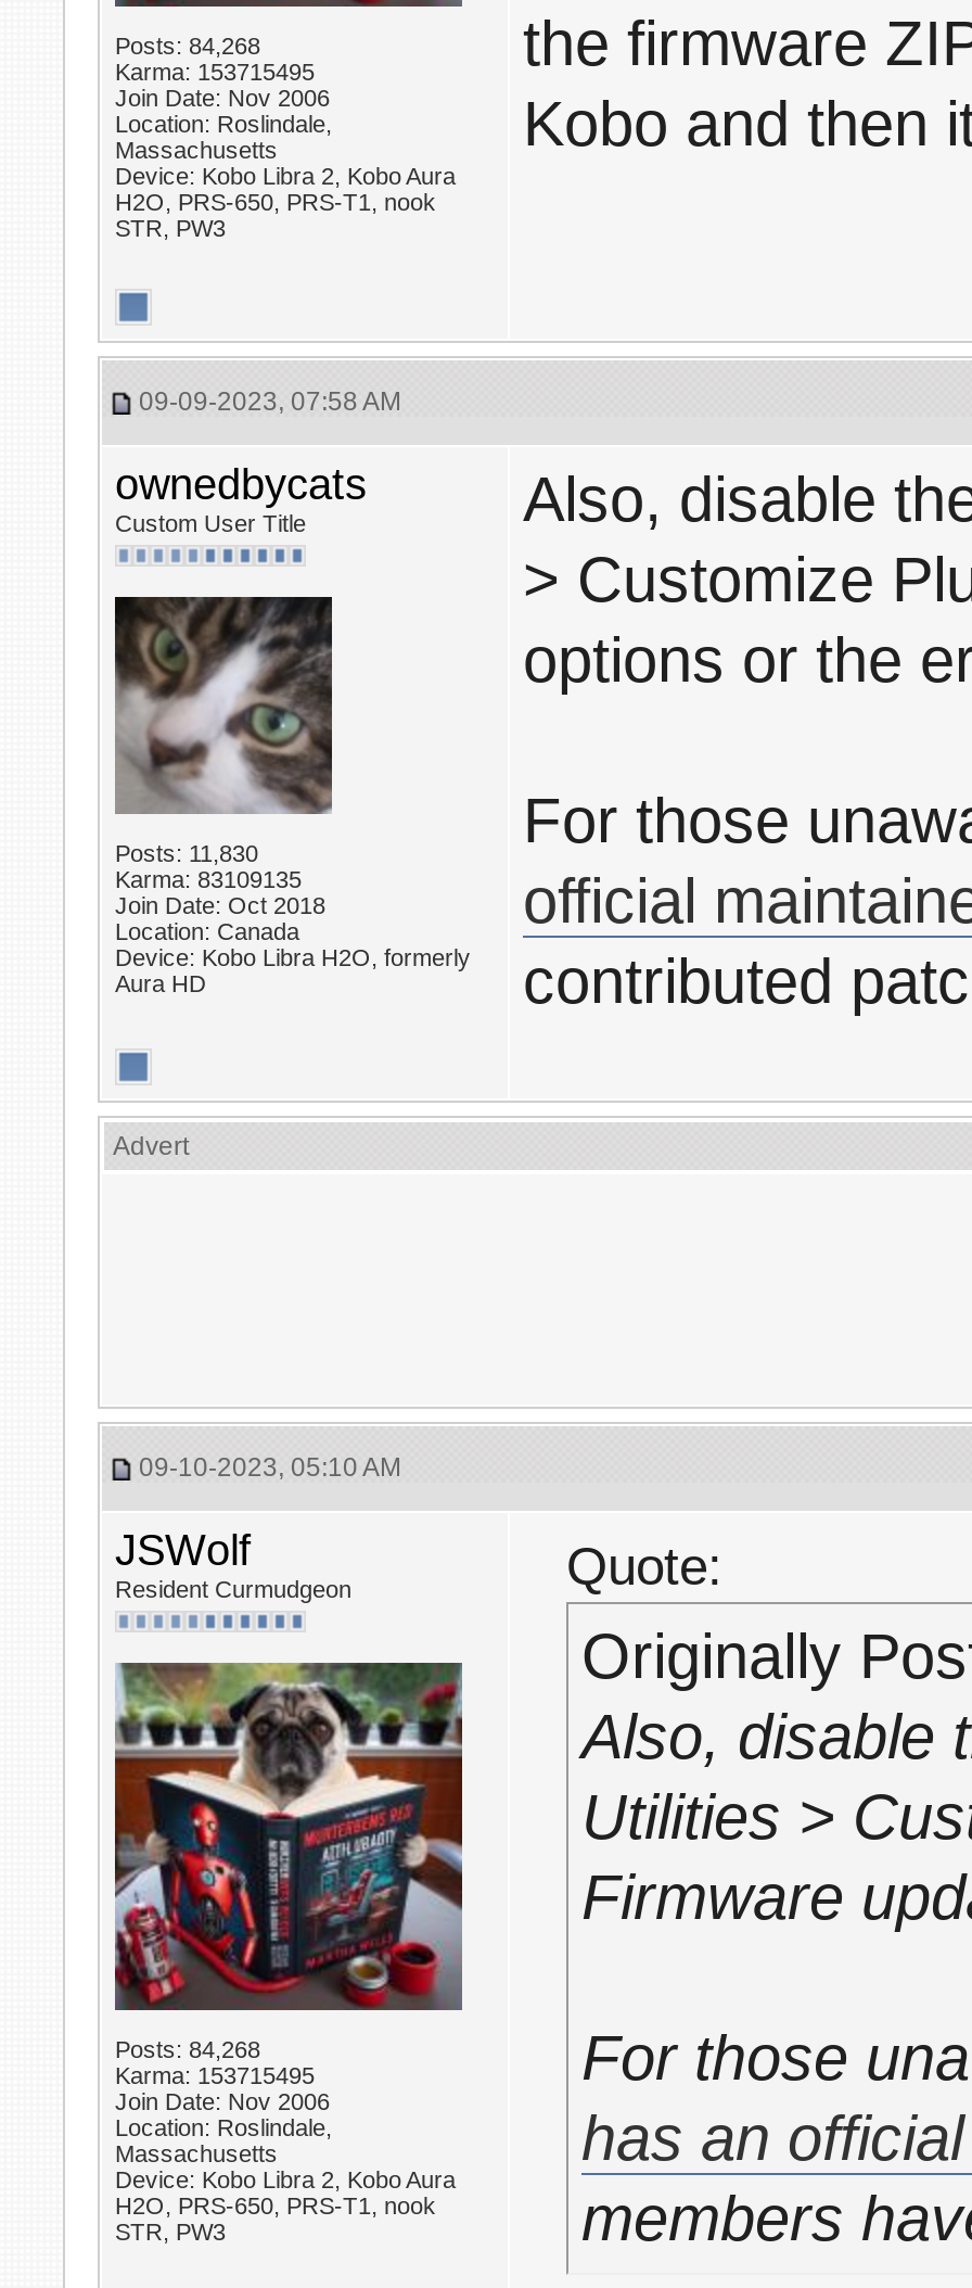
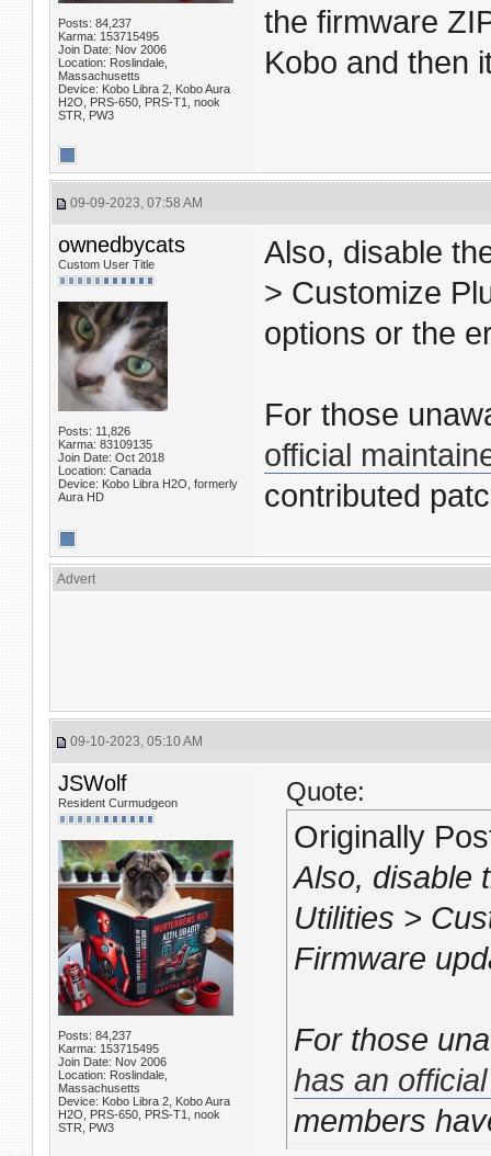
- Posts: 84,268
+ Posts: 84,237

- Posts: 11,830
+ Posts: 11,826

- Posts: 84,268
+ Posts: 84,237
